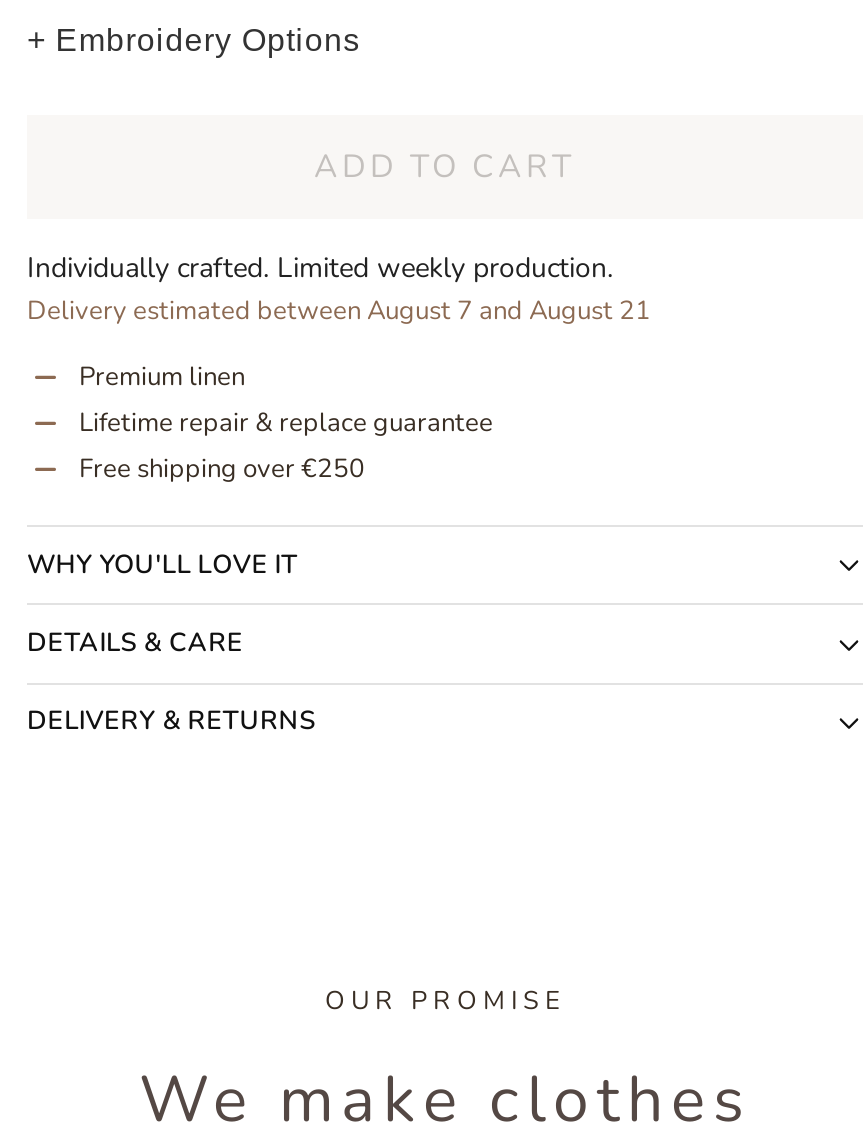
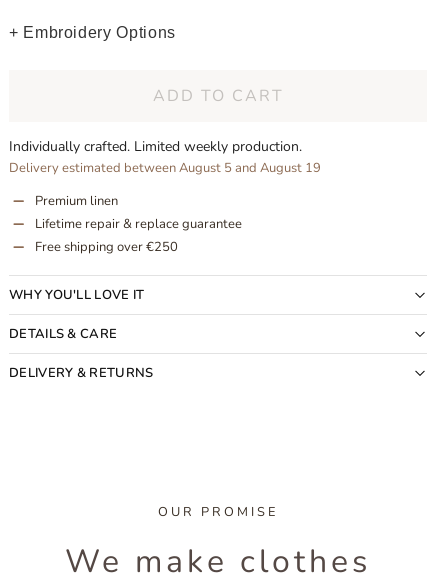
- Delivery estimated between August 7 and August 21
+ Delivery estimated between August 5 and August 19
